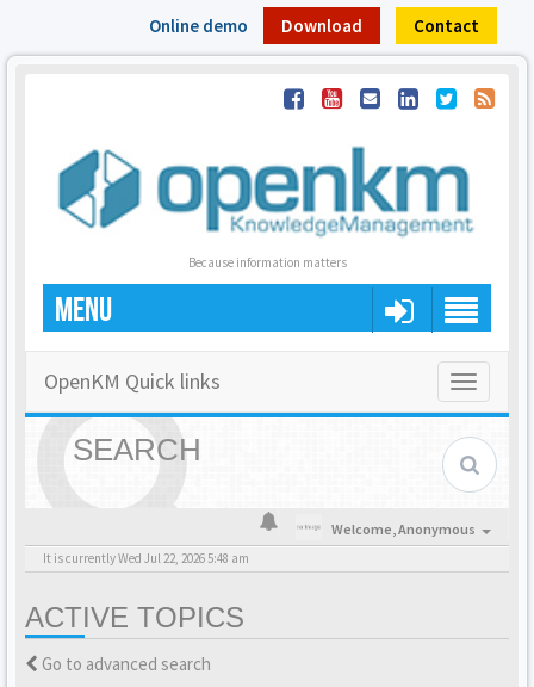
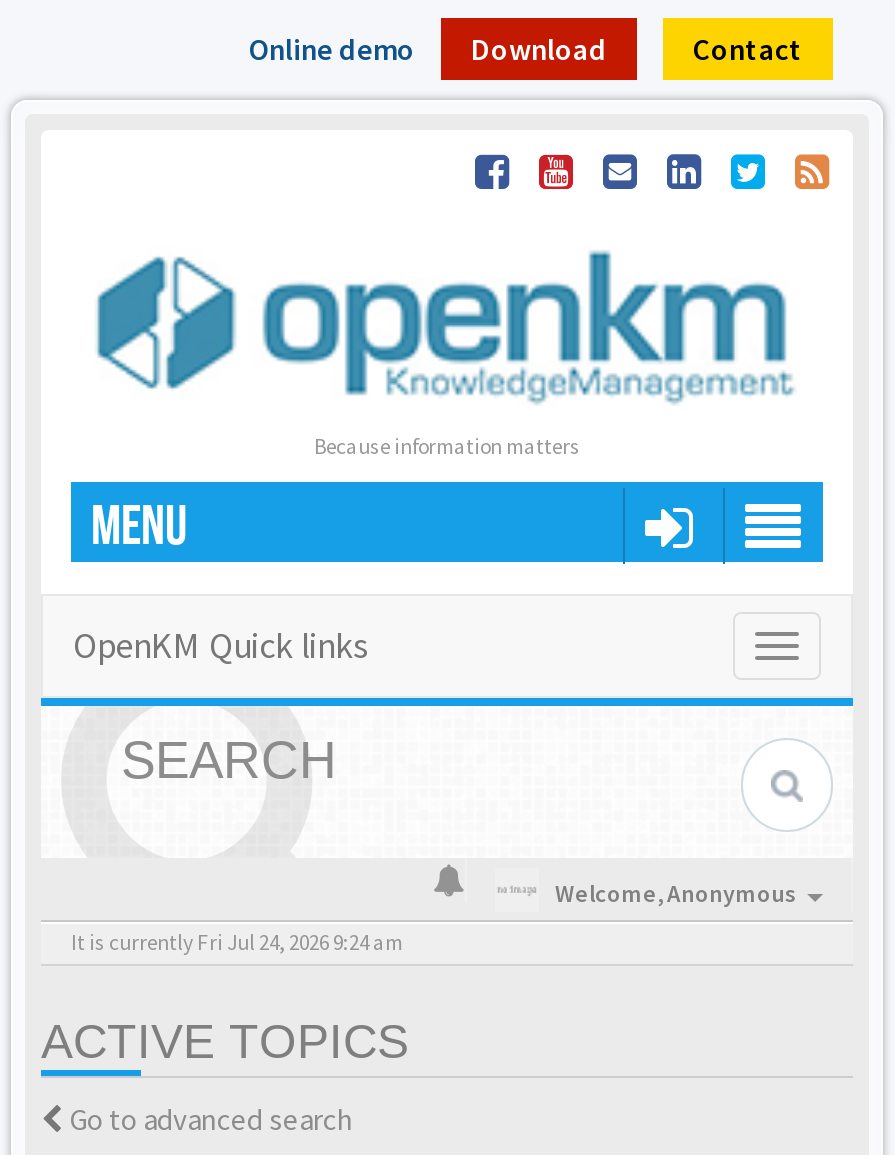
- It is currently Wed Jul 22, 2026 5:48 am
+ It is currently Fri Jul 24, 2026 9:24 am
